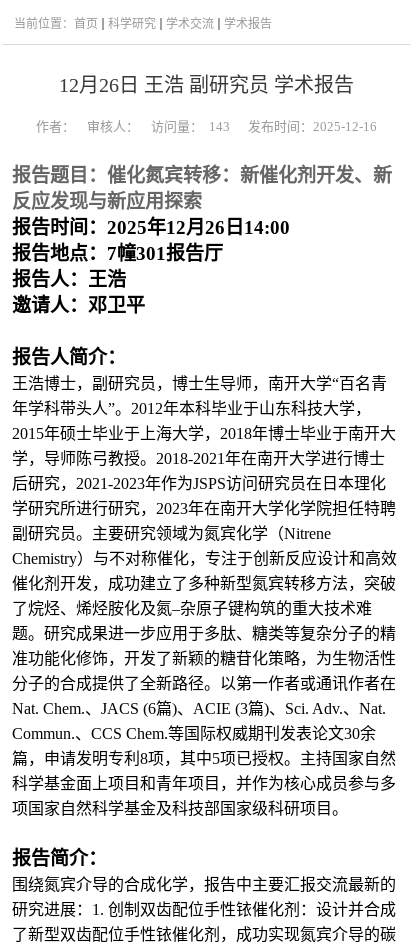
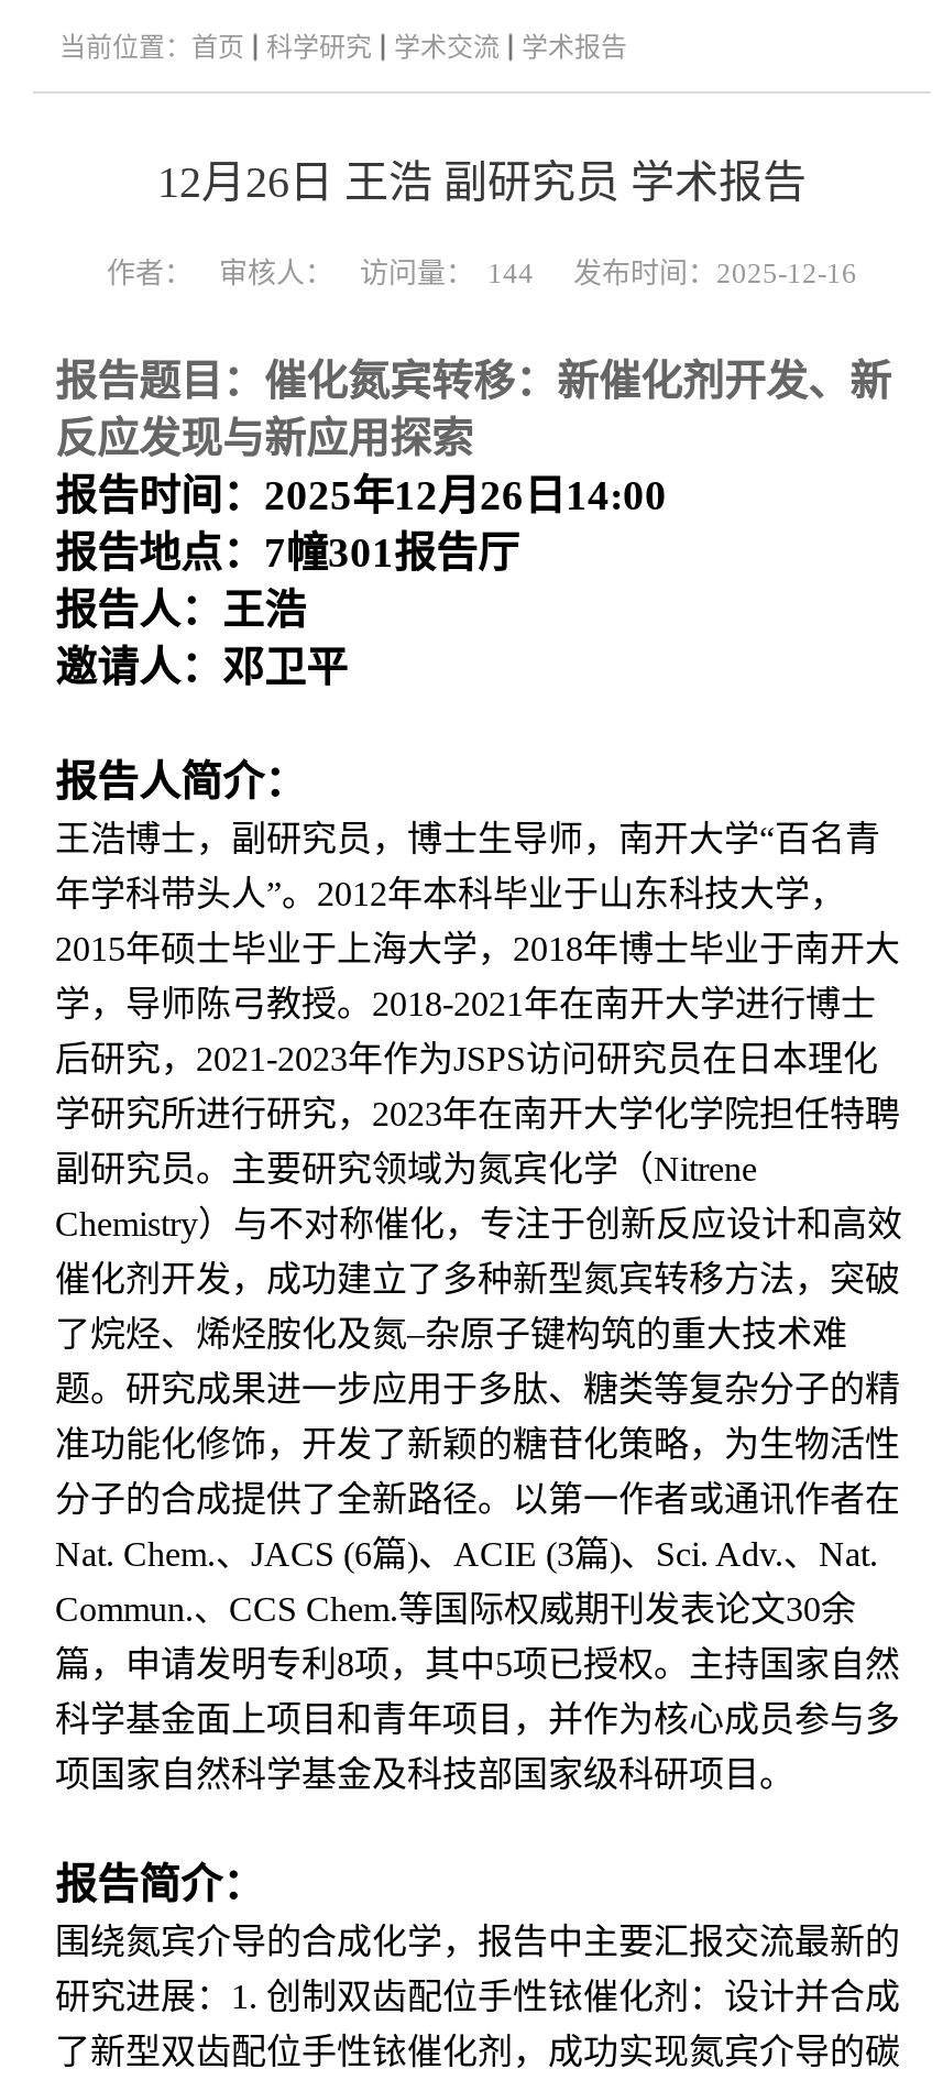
- 作者： 审核人： 访问量： 143 发布时间：2025-12-16
+ 作者： 审核人： 访问量： 144 发布时间：2025-12-16
